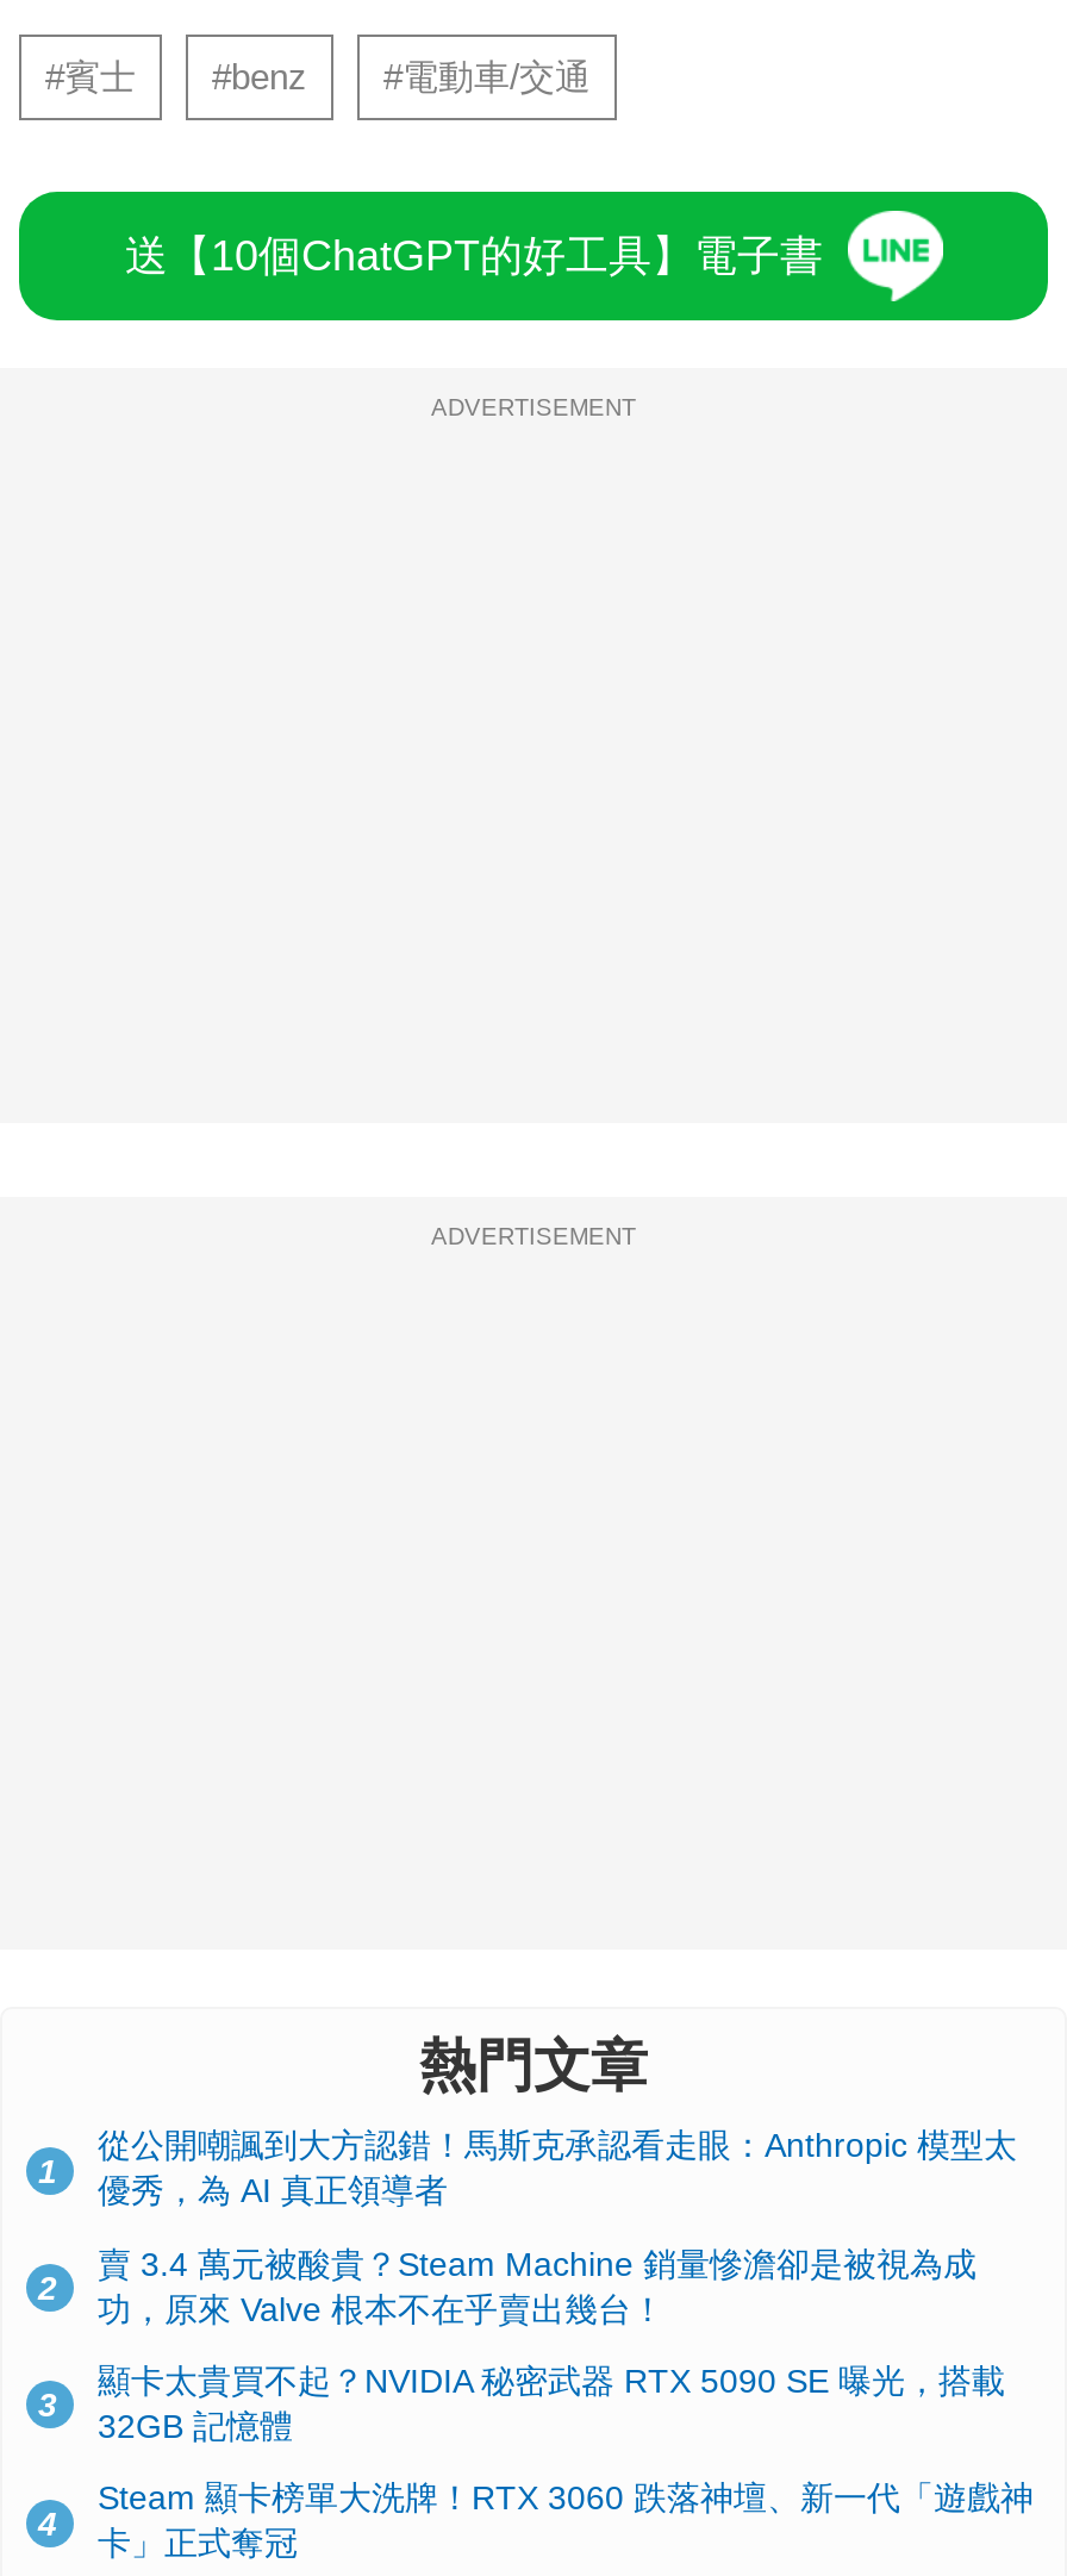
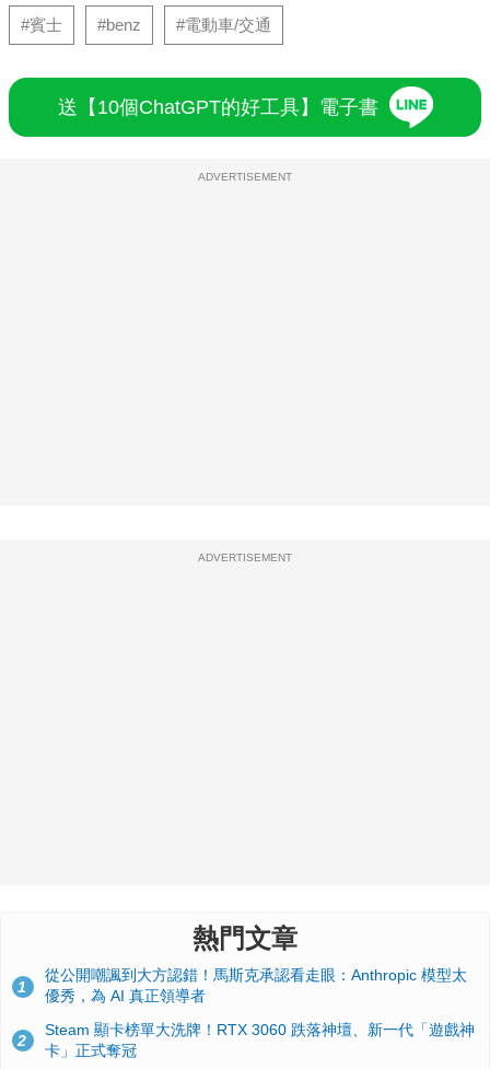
- 賣 3.4 萬元被酸貴？Steam Machine 銷量慘澹卻是被視為成
- 功，原來 Valve 根本不在乎賣出幾台！
- 3

- 顯卡太貴買不起？NVIDIA 秘密武器 RTX 5090 SE 曝光，搭載
- 32GB 記憶體
- 4
